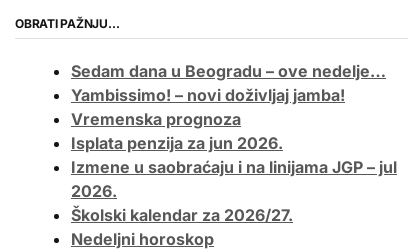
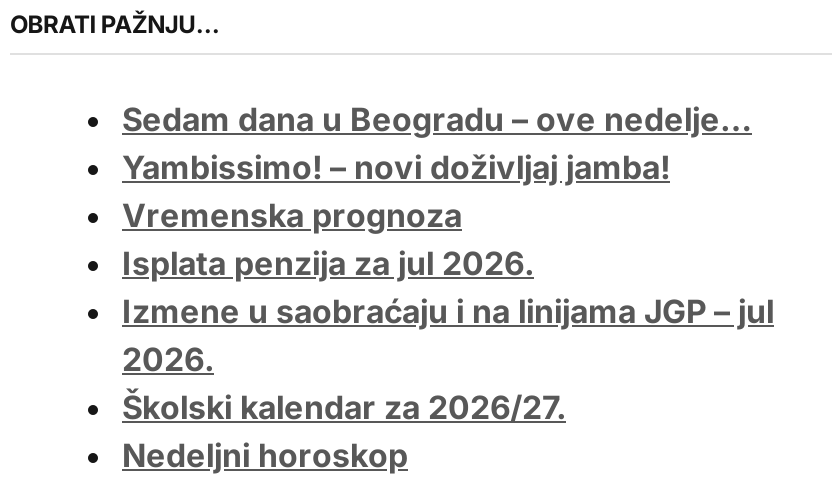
- Isplata penzija za jun 2026.
+ Isplata penzija za jul 2026.
